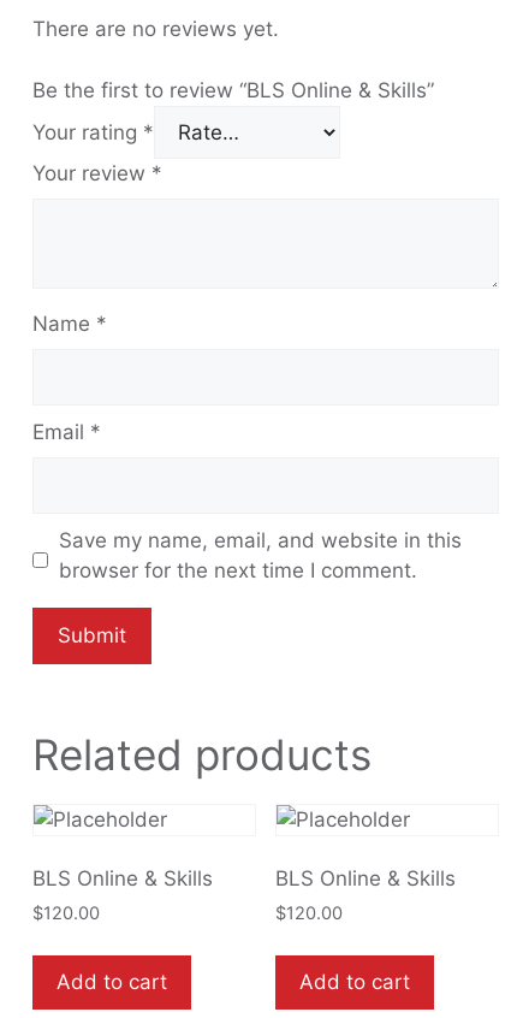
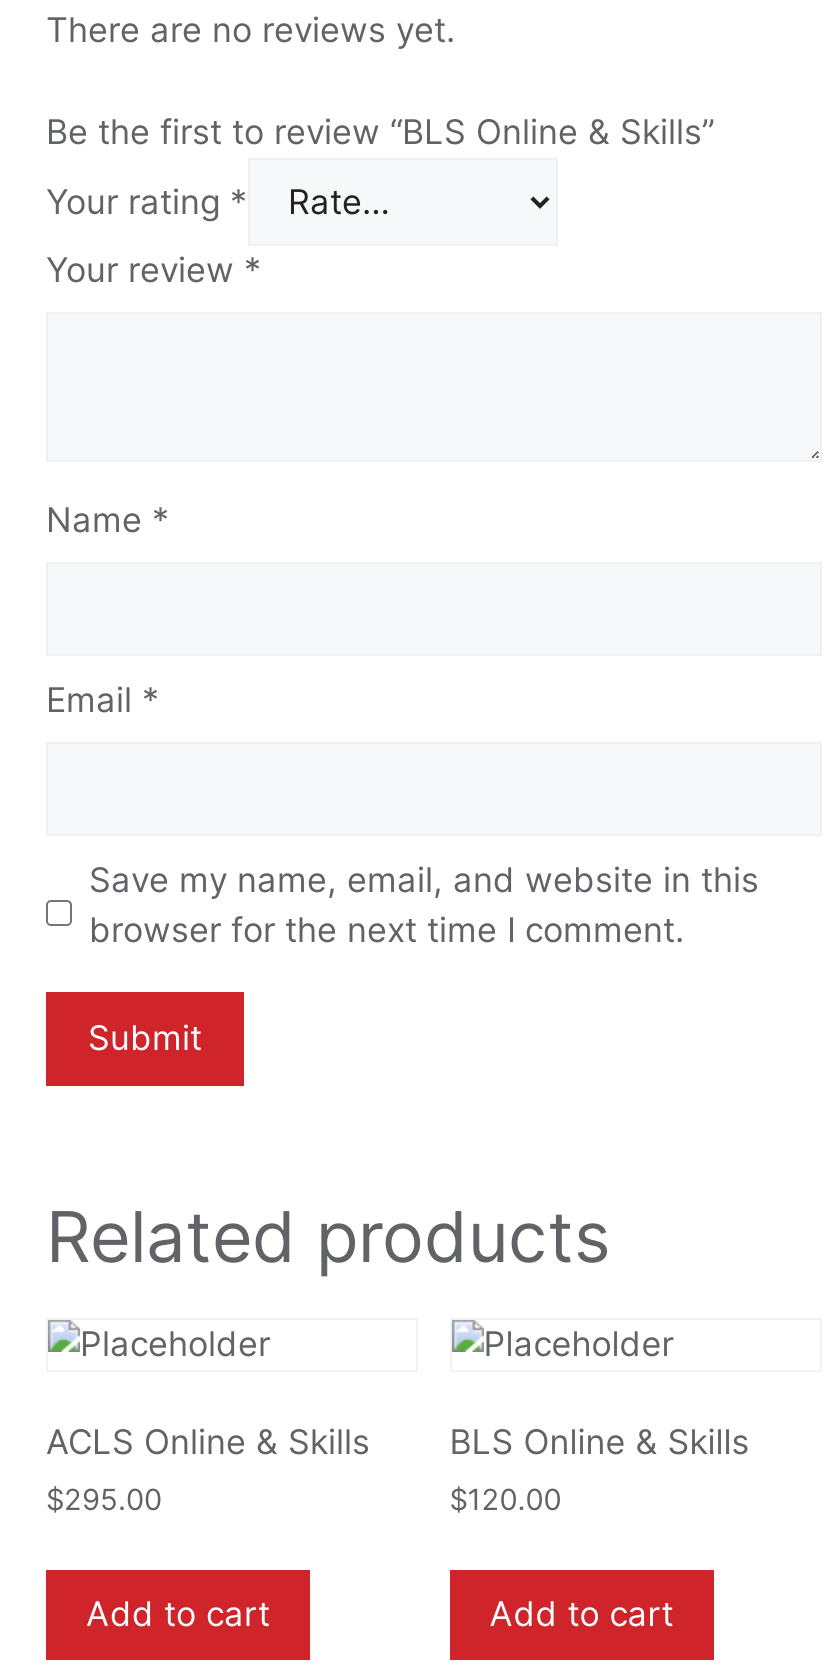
- BLS Online & Skills
+ ACLS Online & Skills

- $120.00
+ $295.00
